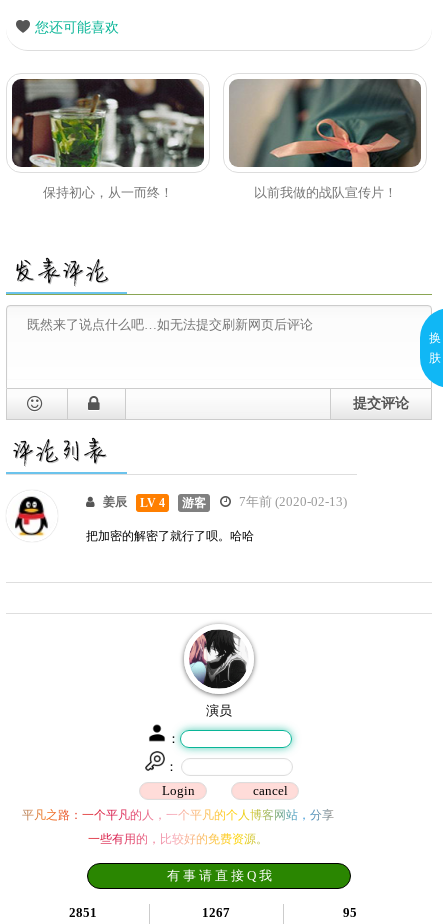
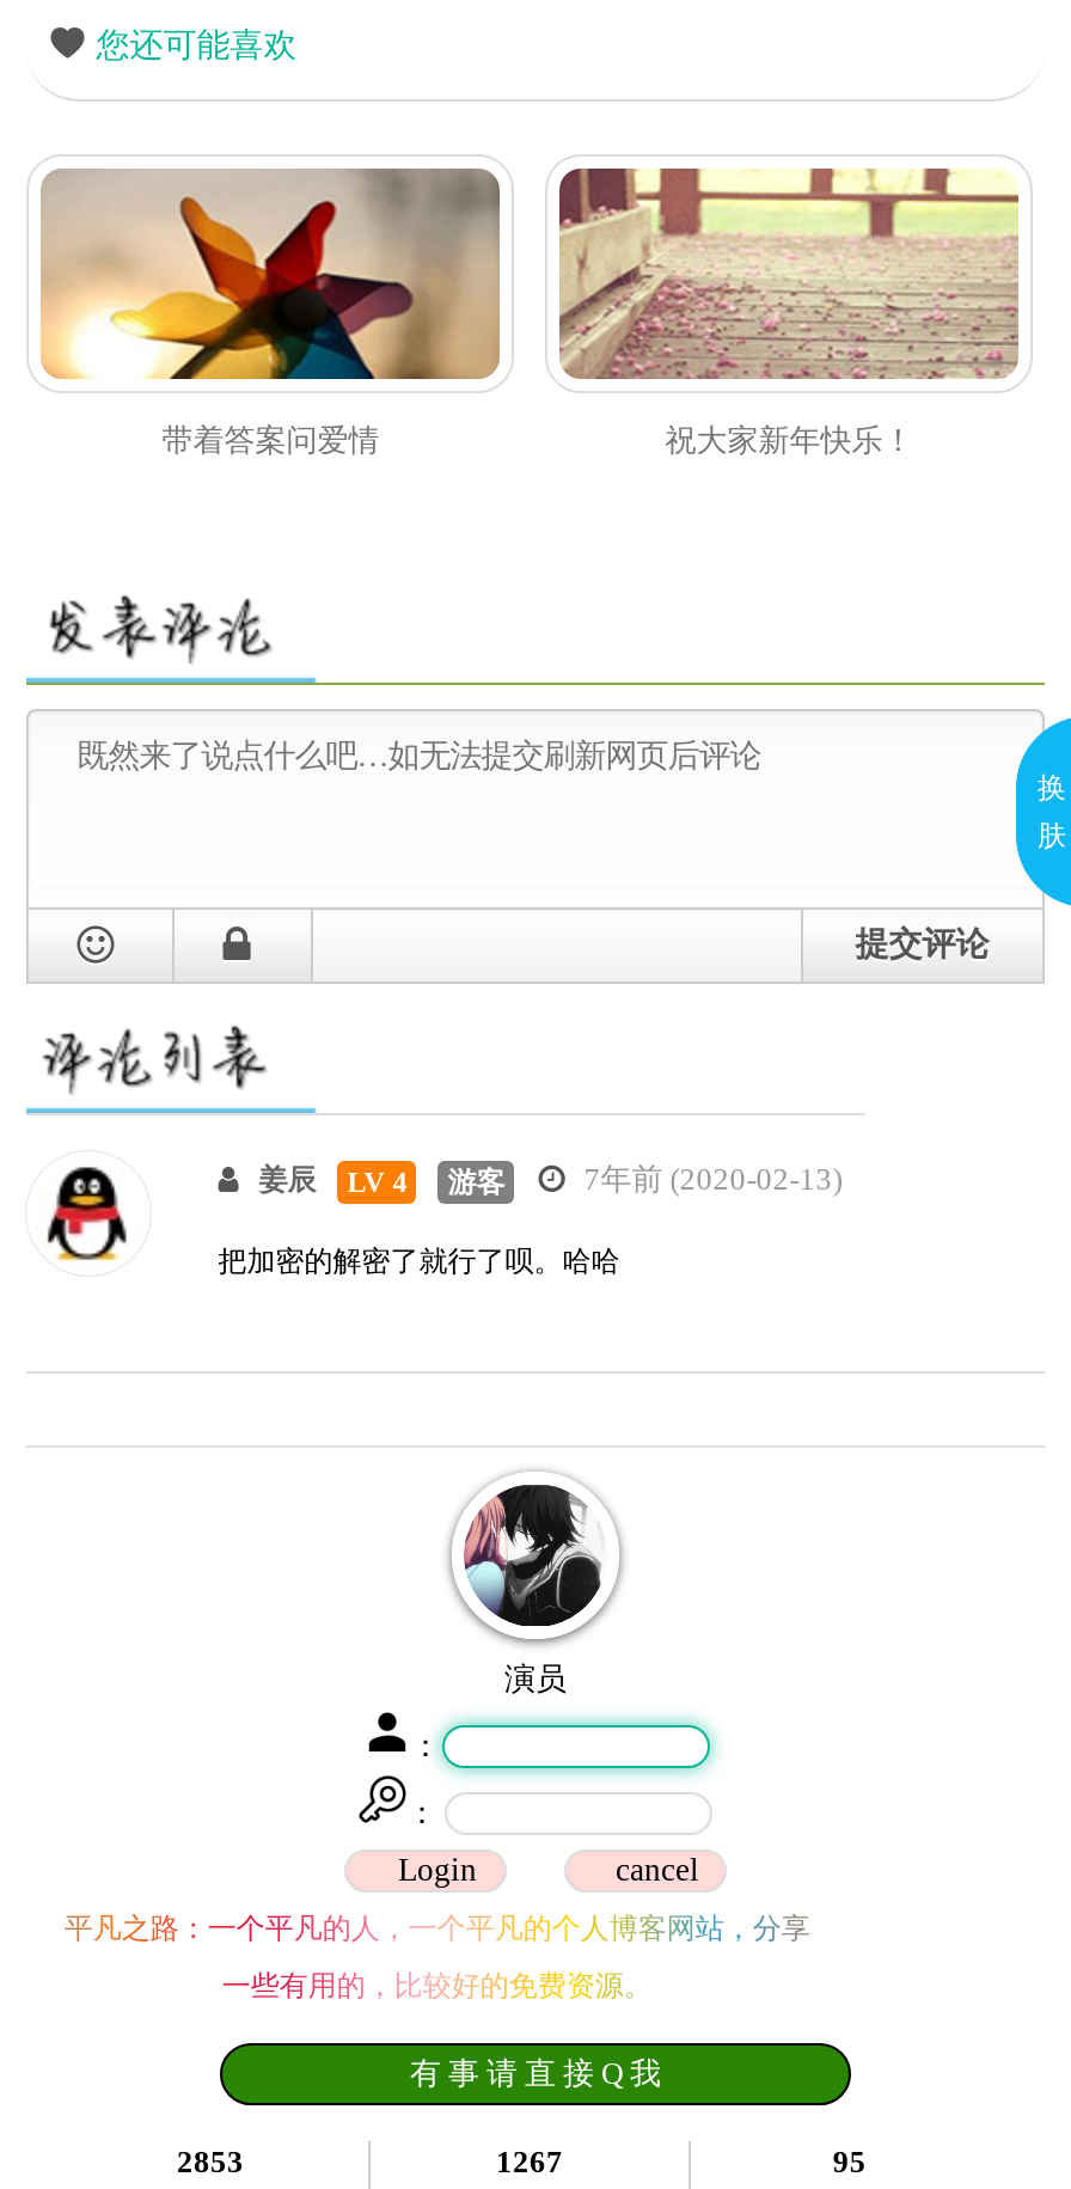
- [image]
- 保持初心，从一而终！
- 以前我做的战队宣传片！
+ [image]
+ 带着答案问爱情
+ 祝大家新年快乐！

- [image]
+ [image]

- 2851
+ 2853
